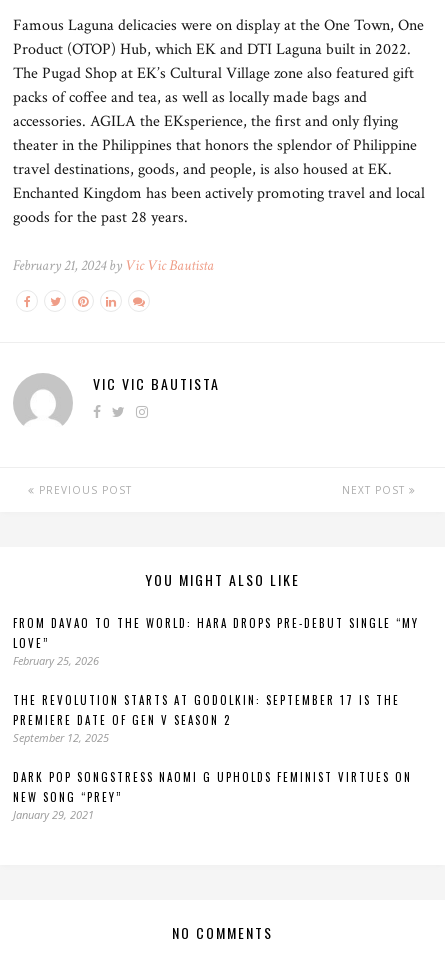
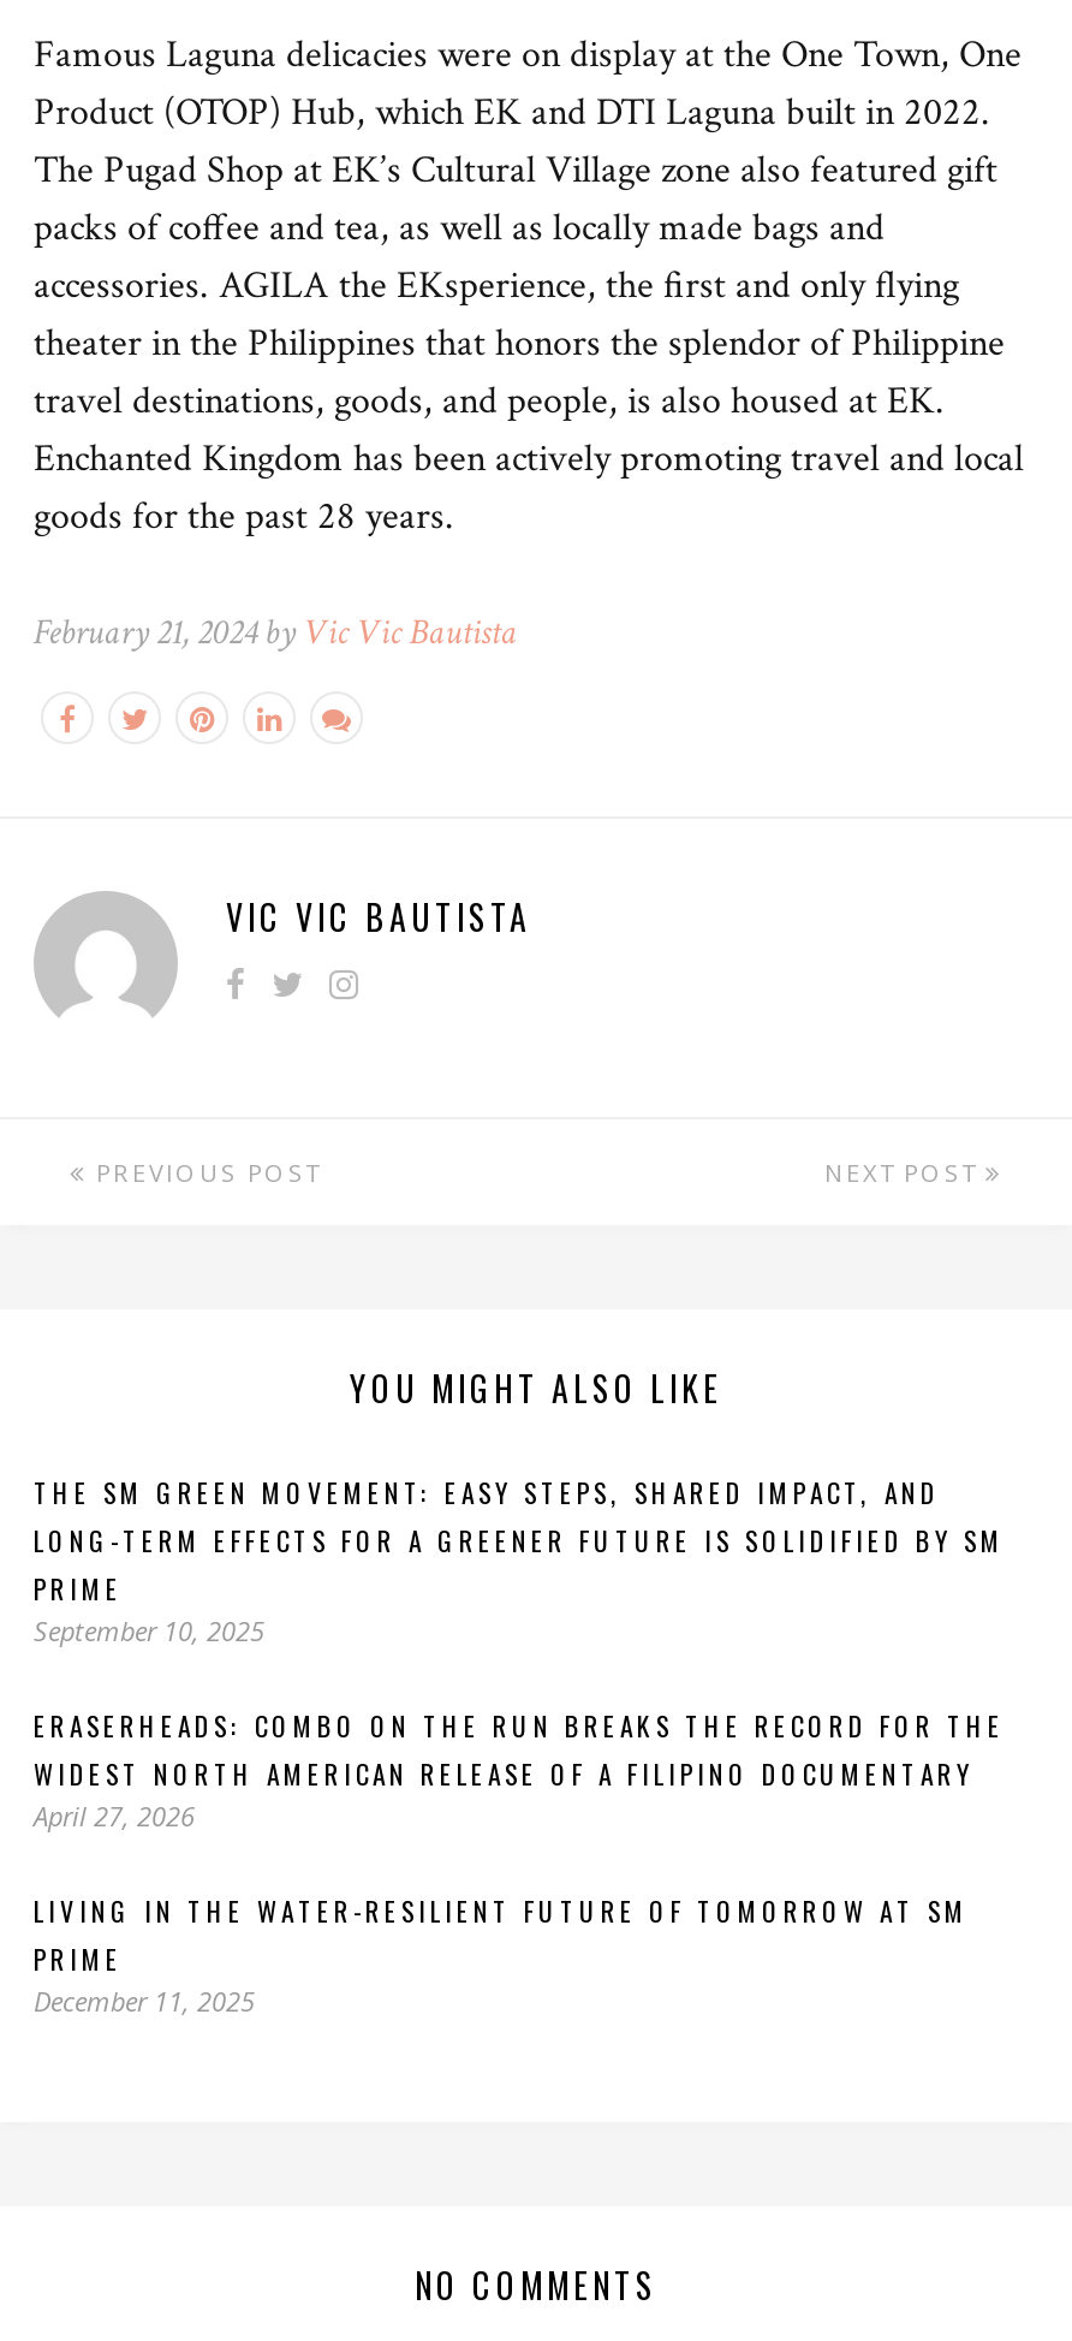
- FROM DAVAO TO THE WORLD: HARA DROPS PRE-DEBUT SINGLE “MY
- LOVE”
- February 25, 2026
+ THE SM GREEN MOVEMENT: EASY STEPS, SHARED IMPACT, AND
+ LONG-TERM EFFECTS FOR A GREENER FUTURE IS SOLIDIFIED BY SM
+ PRIME
+ September 10, 2025

- THE REVOLUTION STARTS AT GODOLKIN: SEPTEMBER 17 IS THE
- PREMIERE DATE OF GEN V SEASON 2
- September 12, 2025
+ ERASERHEADS: COMBO ON THE RUN BREAKS THE RECORD FOR THE
+ WIDEST NORTH AMERICAN RELEASE OF A FILIPINO DOCUMENTARY
+ April 27, 2026

- DARK POP SONGSTRESS NAOMI G UPHOLDS FEMINIST VIRTUES ON
- NEW SONG “PREY”
- January 29, 2021
+ LIVING IN THE WATER-RESILIENT FUTURE OF TOMORROW AT SM
+ PRIME
+ December 11, 2025
